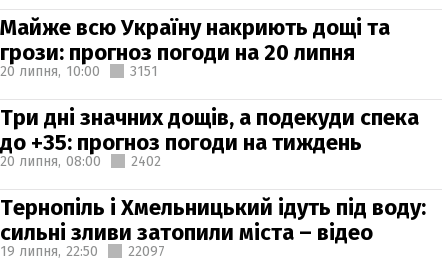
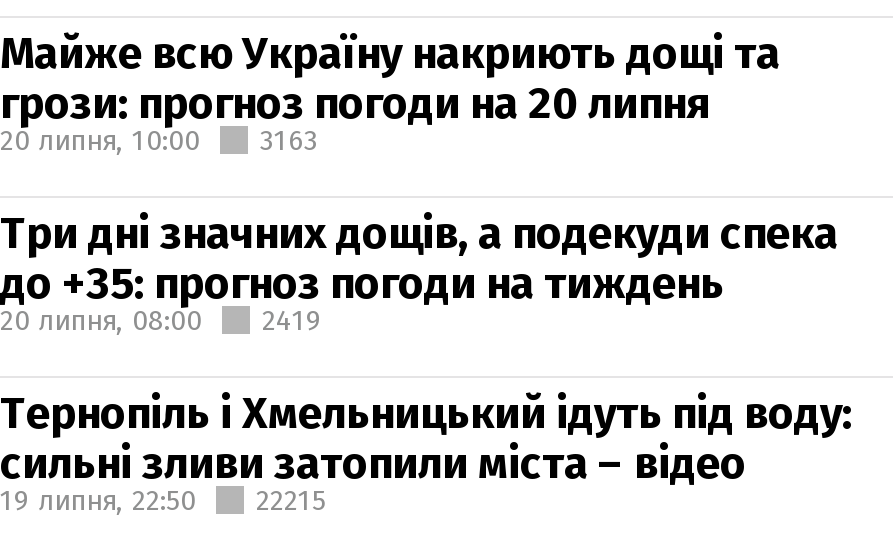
- 20 липня, 10:00 3151
+ 20 липня, 10:00 3163

- 20 липня, 08:00 2402
+ 20 липня, 08:00 2419

- 19 липня, 22:50 22097
+ 19 липня, 22:50 22215
